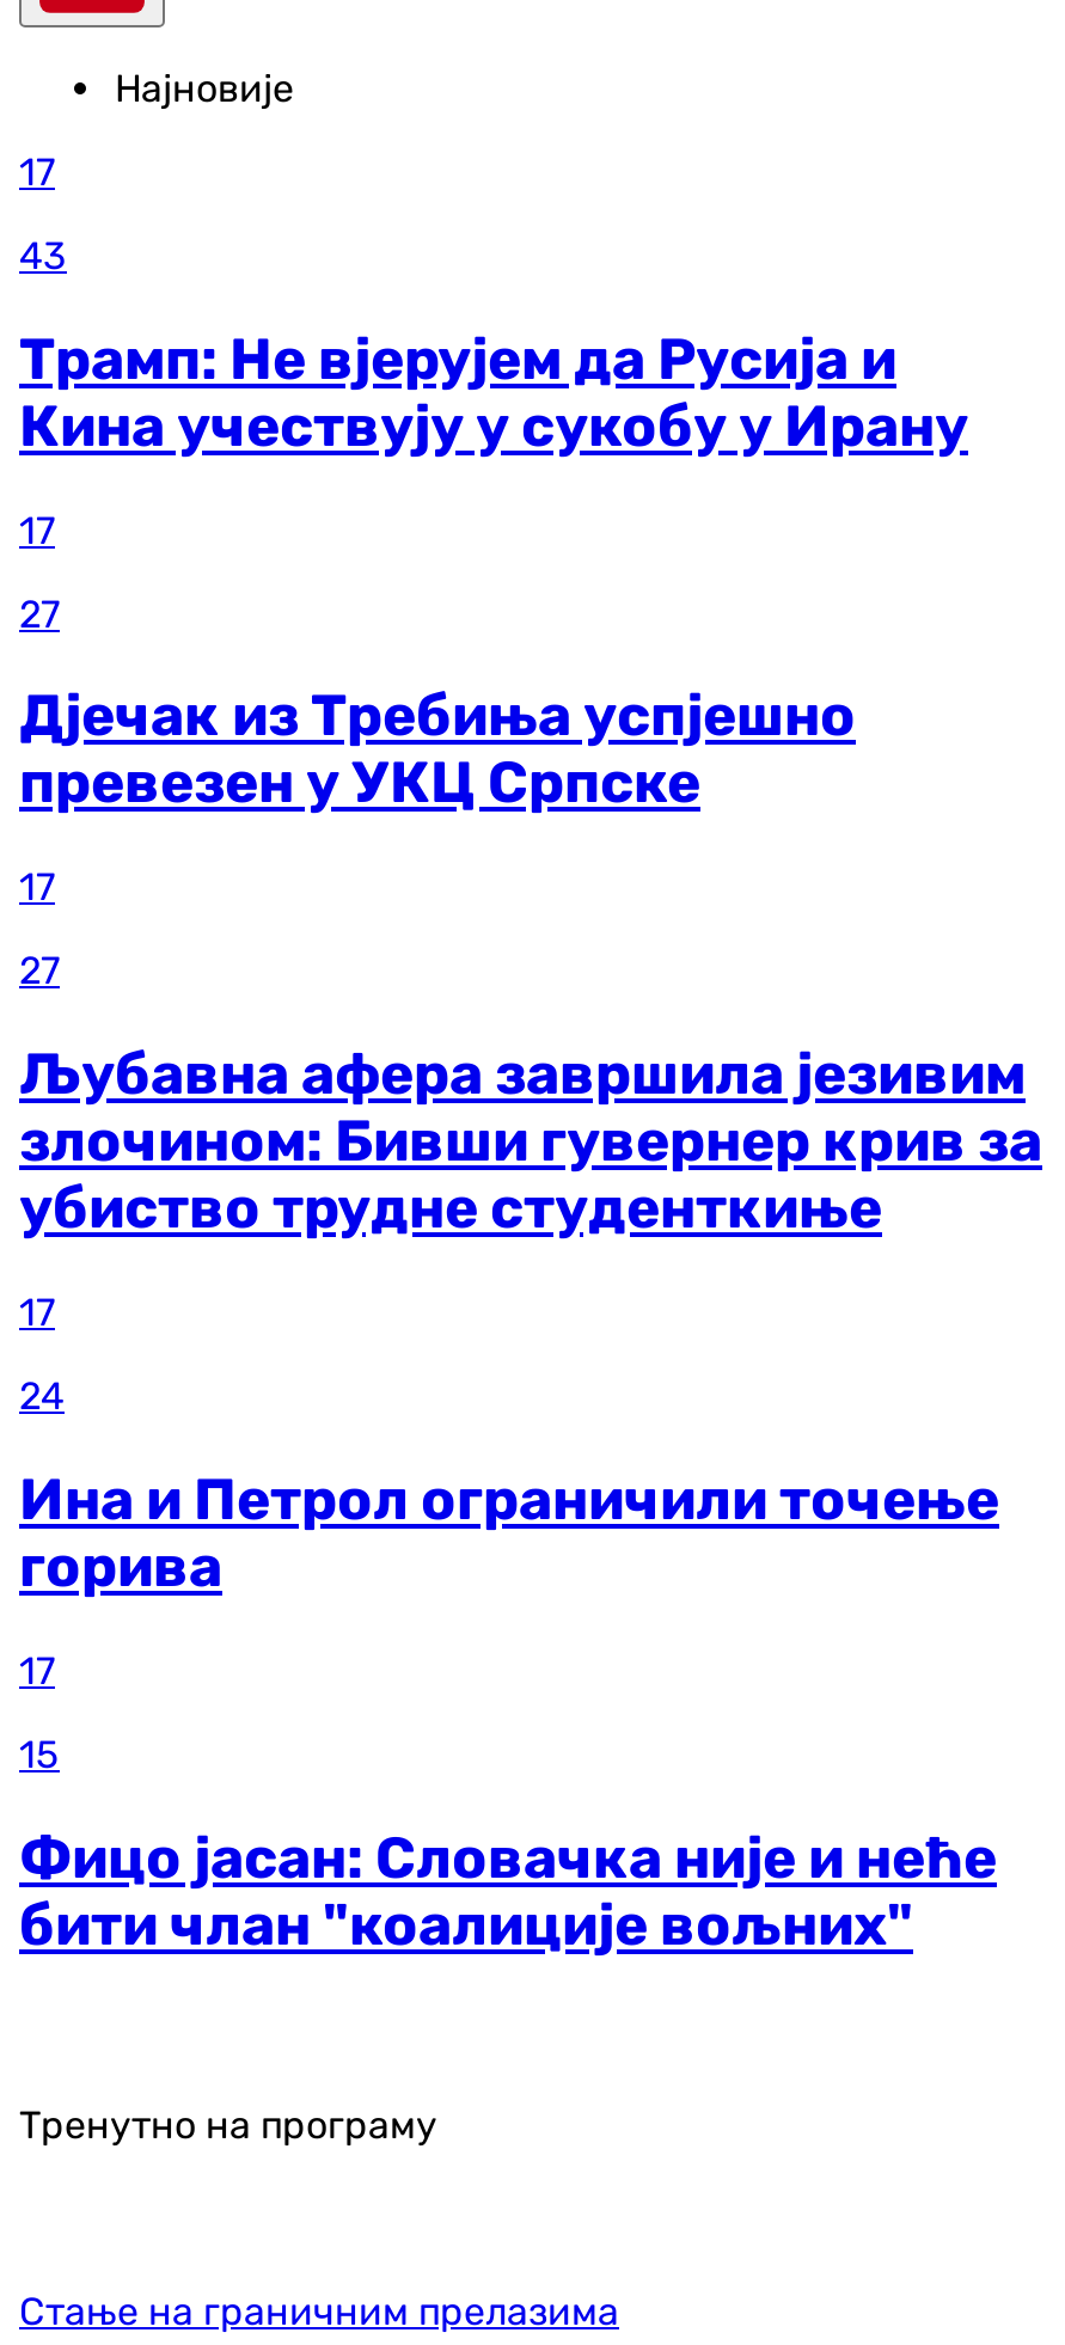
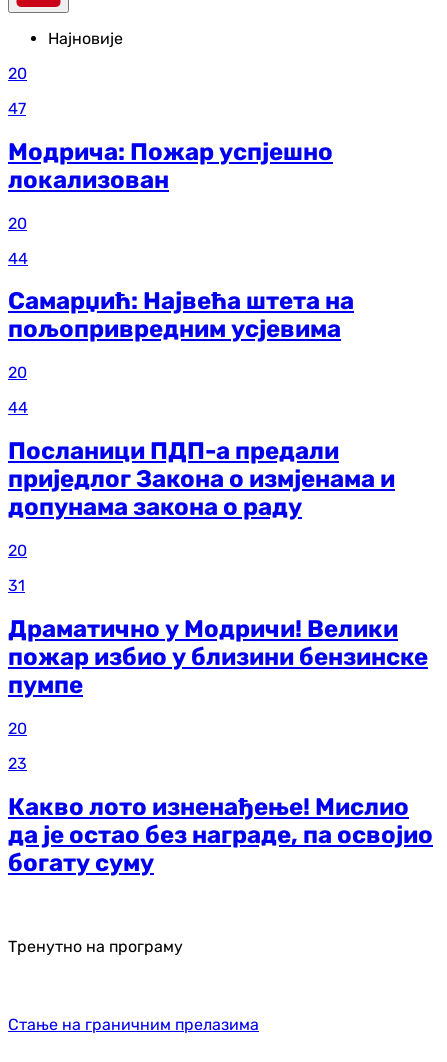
- 17
+ 20

- 43
+ 47

- Трамп: Не вјерујем да Русија и
- Кина учествују у сукобу у Ирану
+ Модрича: Пожар успјешно
+ локализован

- 17
+ 20

- 27
+ 44

- Дјечак из Требиња успјешно
- превезен у УКЦ Српске
+ Самарџић: Највећа штета на
+ пољопривредним усјевима

- 17
+ 20

- 27
+ 44

- Љубавна афера завршила језивим
- злочином: Бивши гувернер крив за
- убиство трудне студенткиње
+ Посланици ПДП-а предали
+ приједлог Закона о измјенама и
+ допунама закона о раду

- 17
+ 20

- 24
+ 31

- Ина и Петрол ограничили точење
- горива
+ Драматично у Модричи! Велики
+ пожар избио у близини бензинске
+ пумпе

- 17
+ 20

- 15
+ 23

- Фицо јасан: Словачка није и неће
- бити члан "коалиције вољних"
+ Какво лото изненађење! Мислио
+ да је остао без награде, па освојио
+ богату суму
